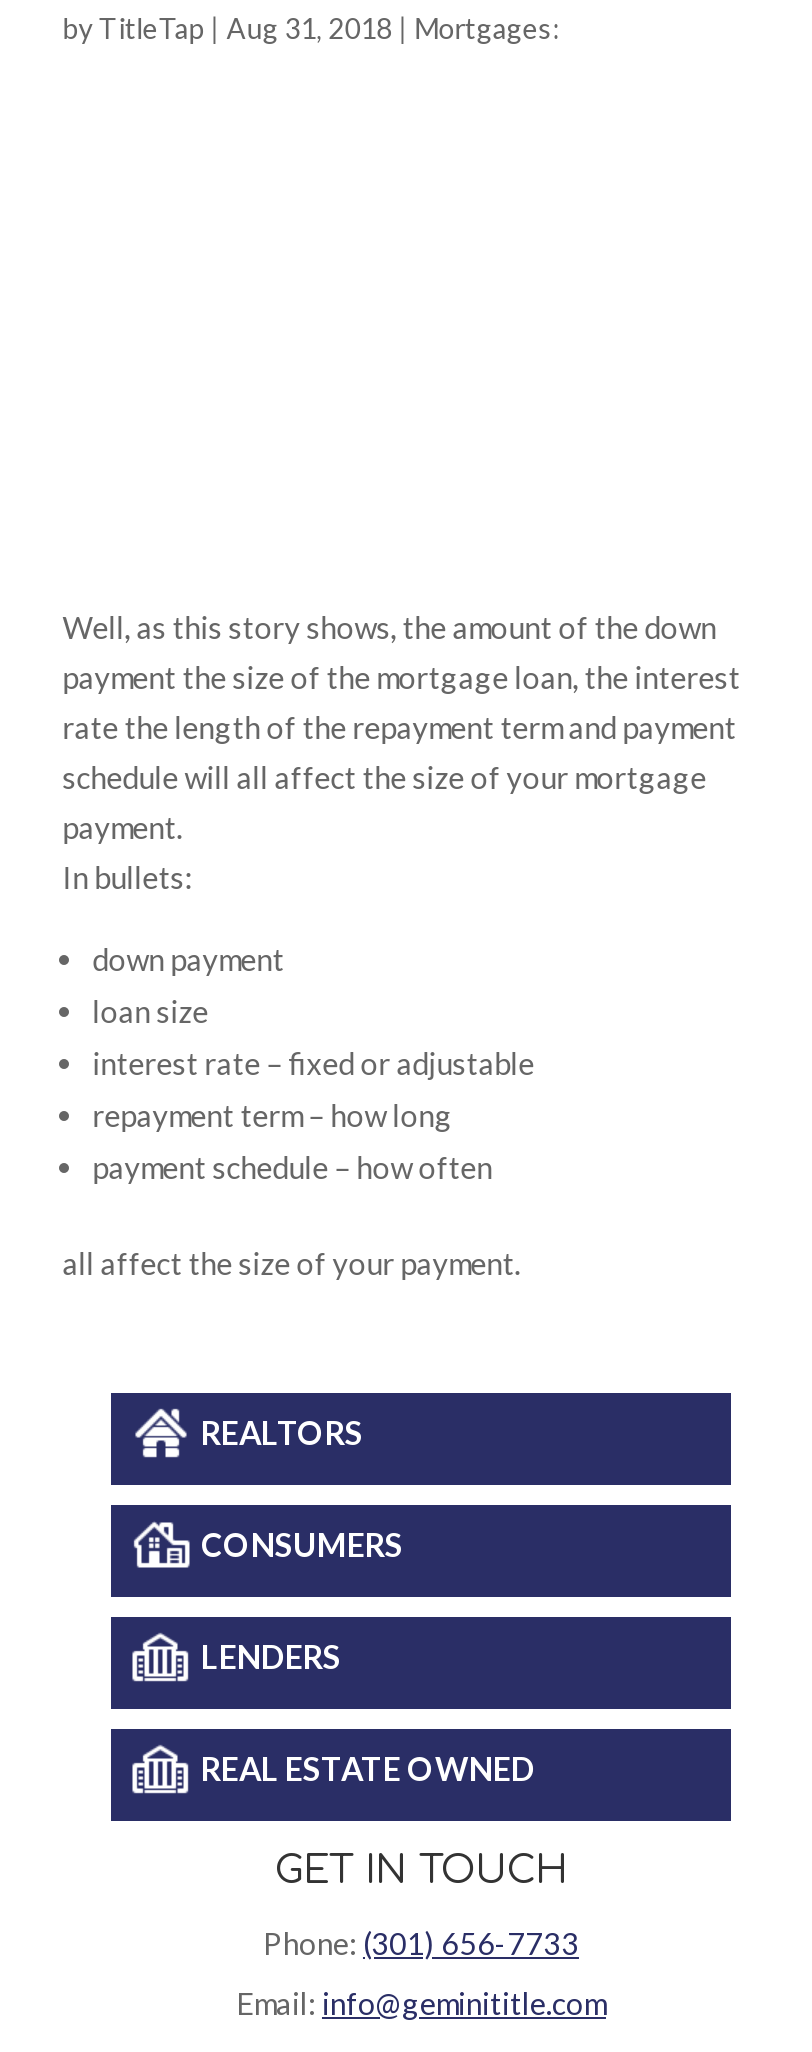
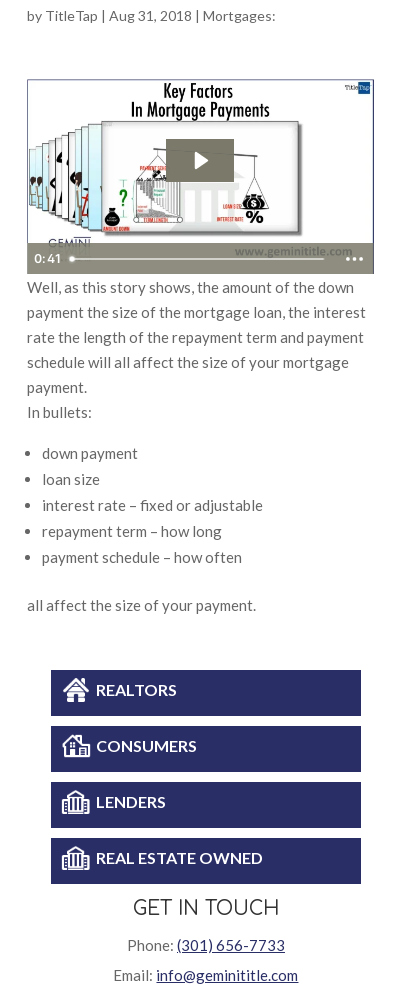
+ [image]
+ 0:41
